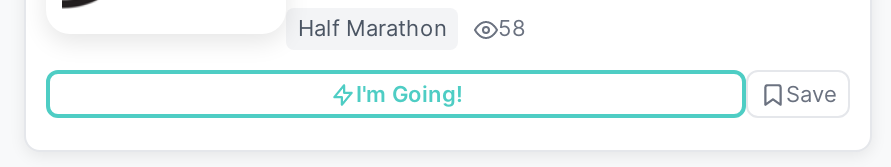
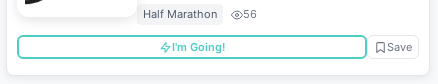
- Half Marathon 58
+ Half Marathon 56
